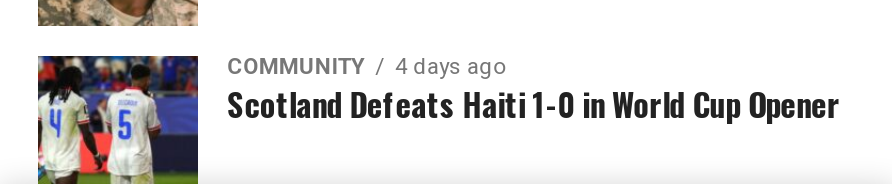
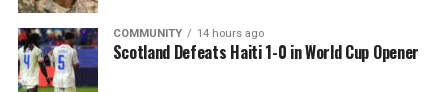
- COMMUNITY 4 days ago
+ COMMUNITY 14 hours ago
